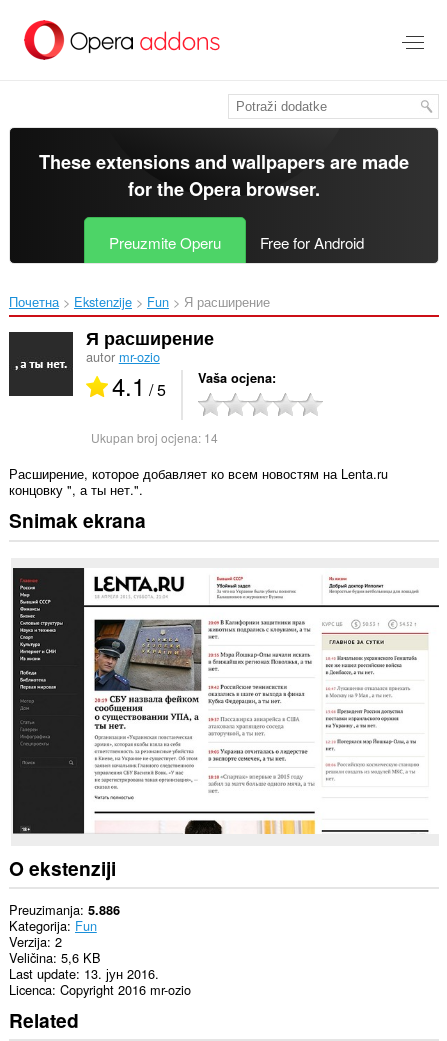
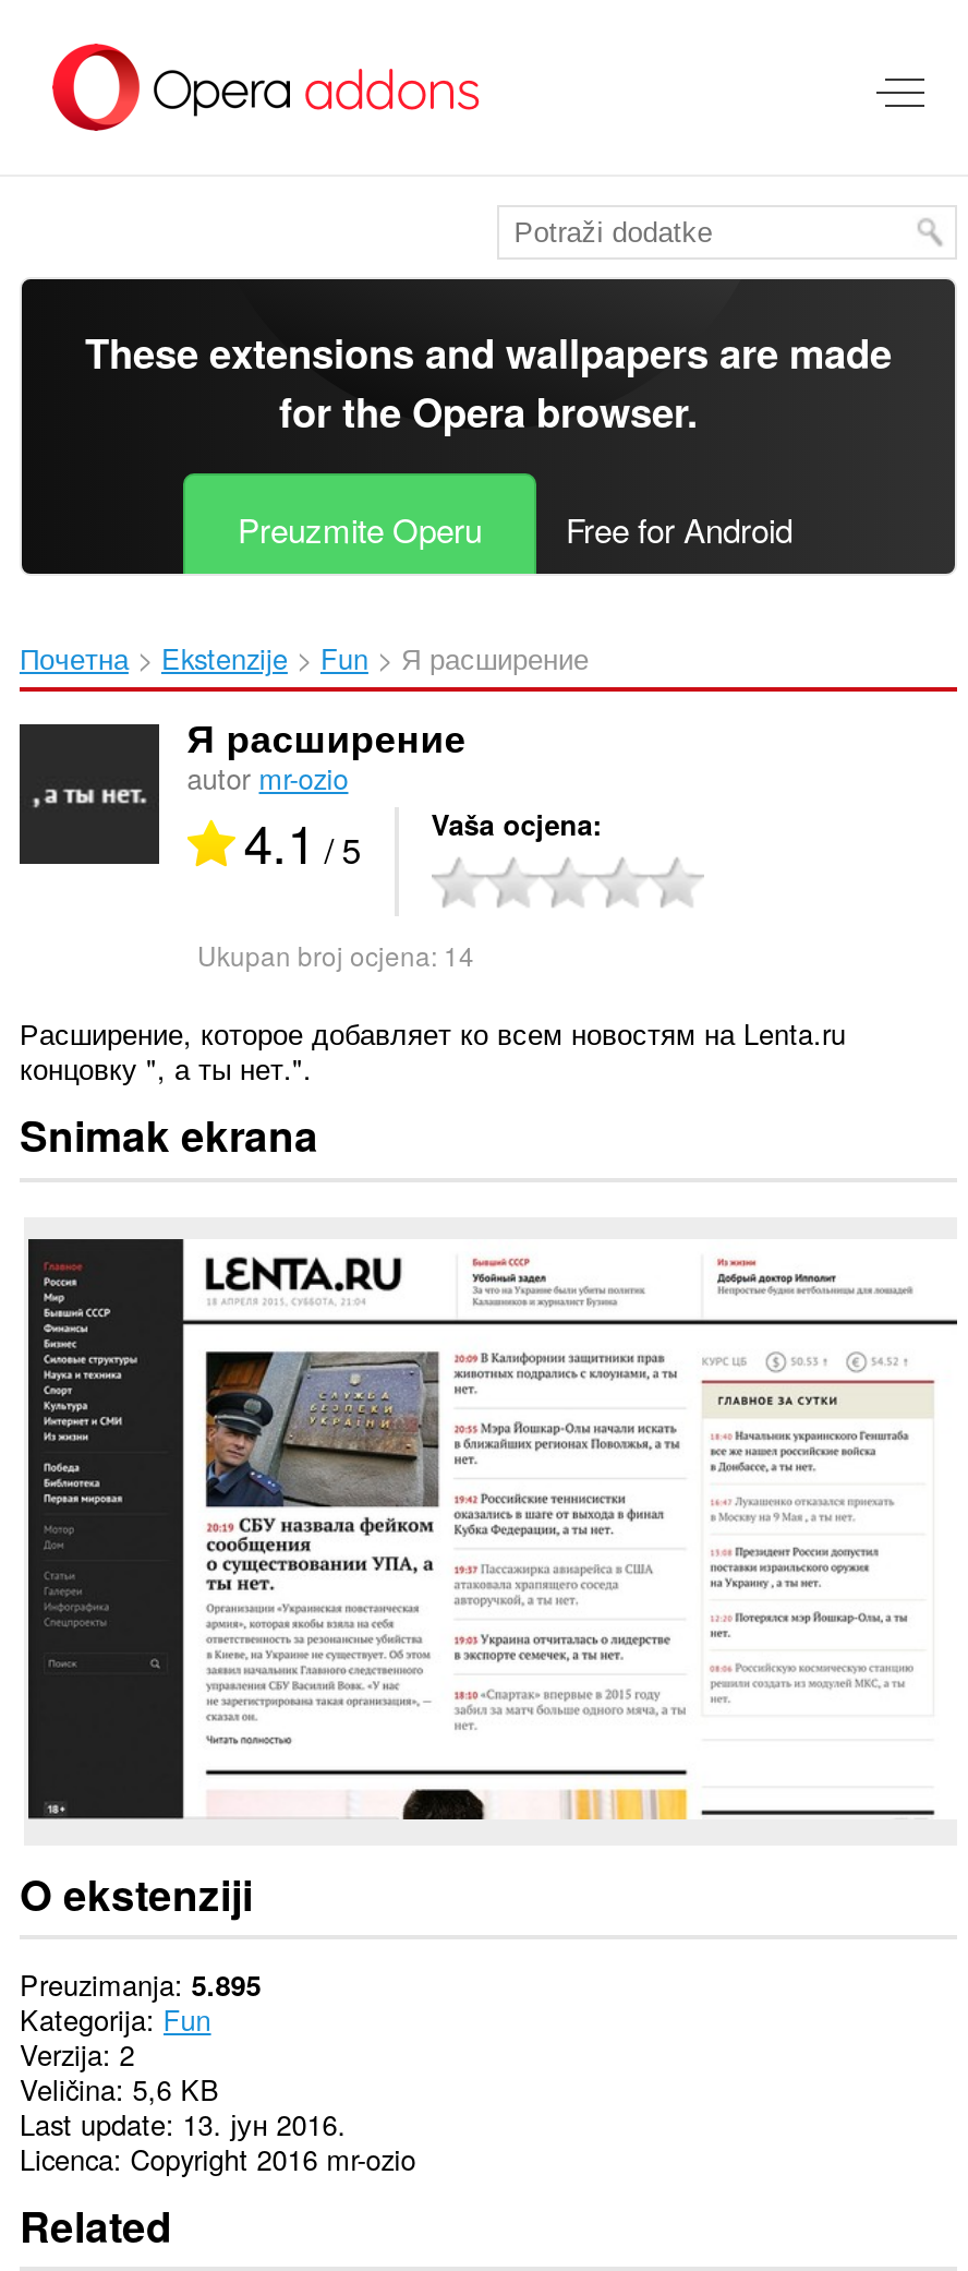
- Preuzimanja 5.886
+ Preuzimanja 5.895
